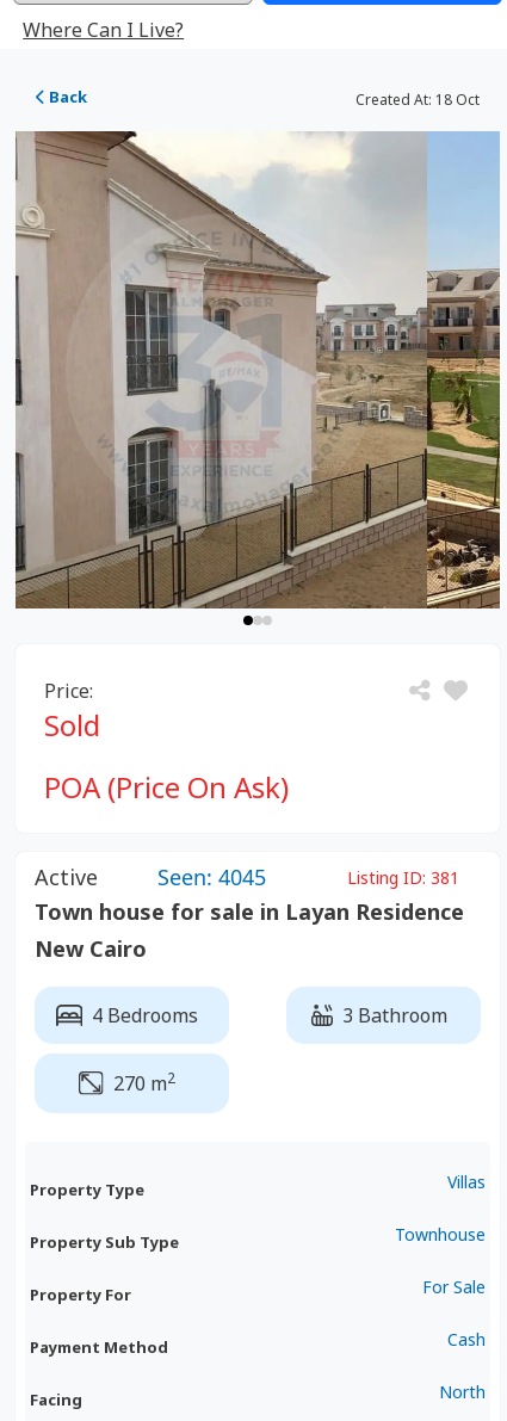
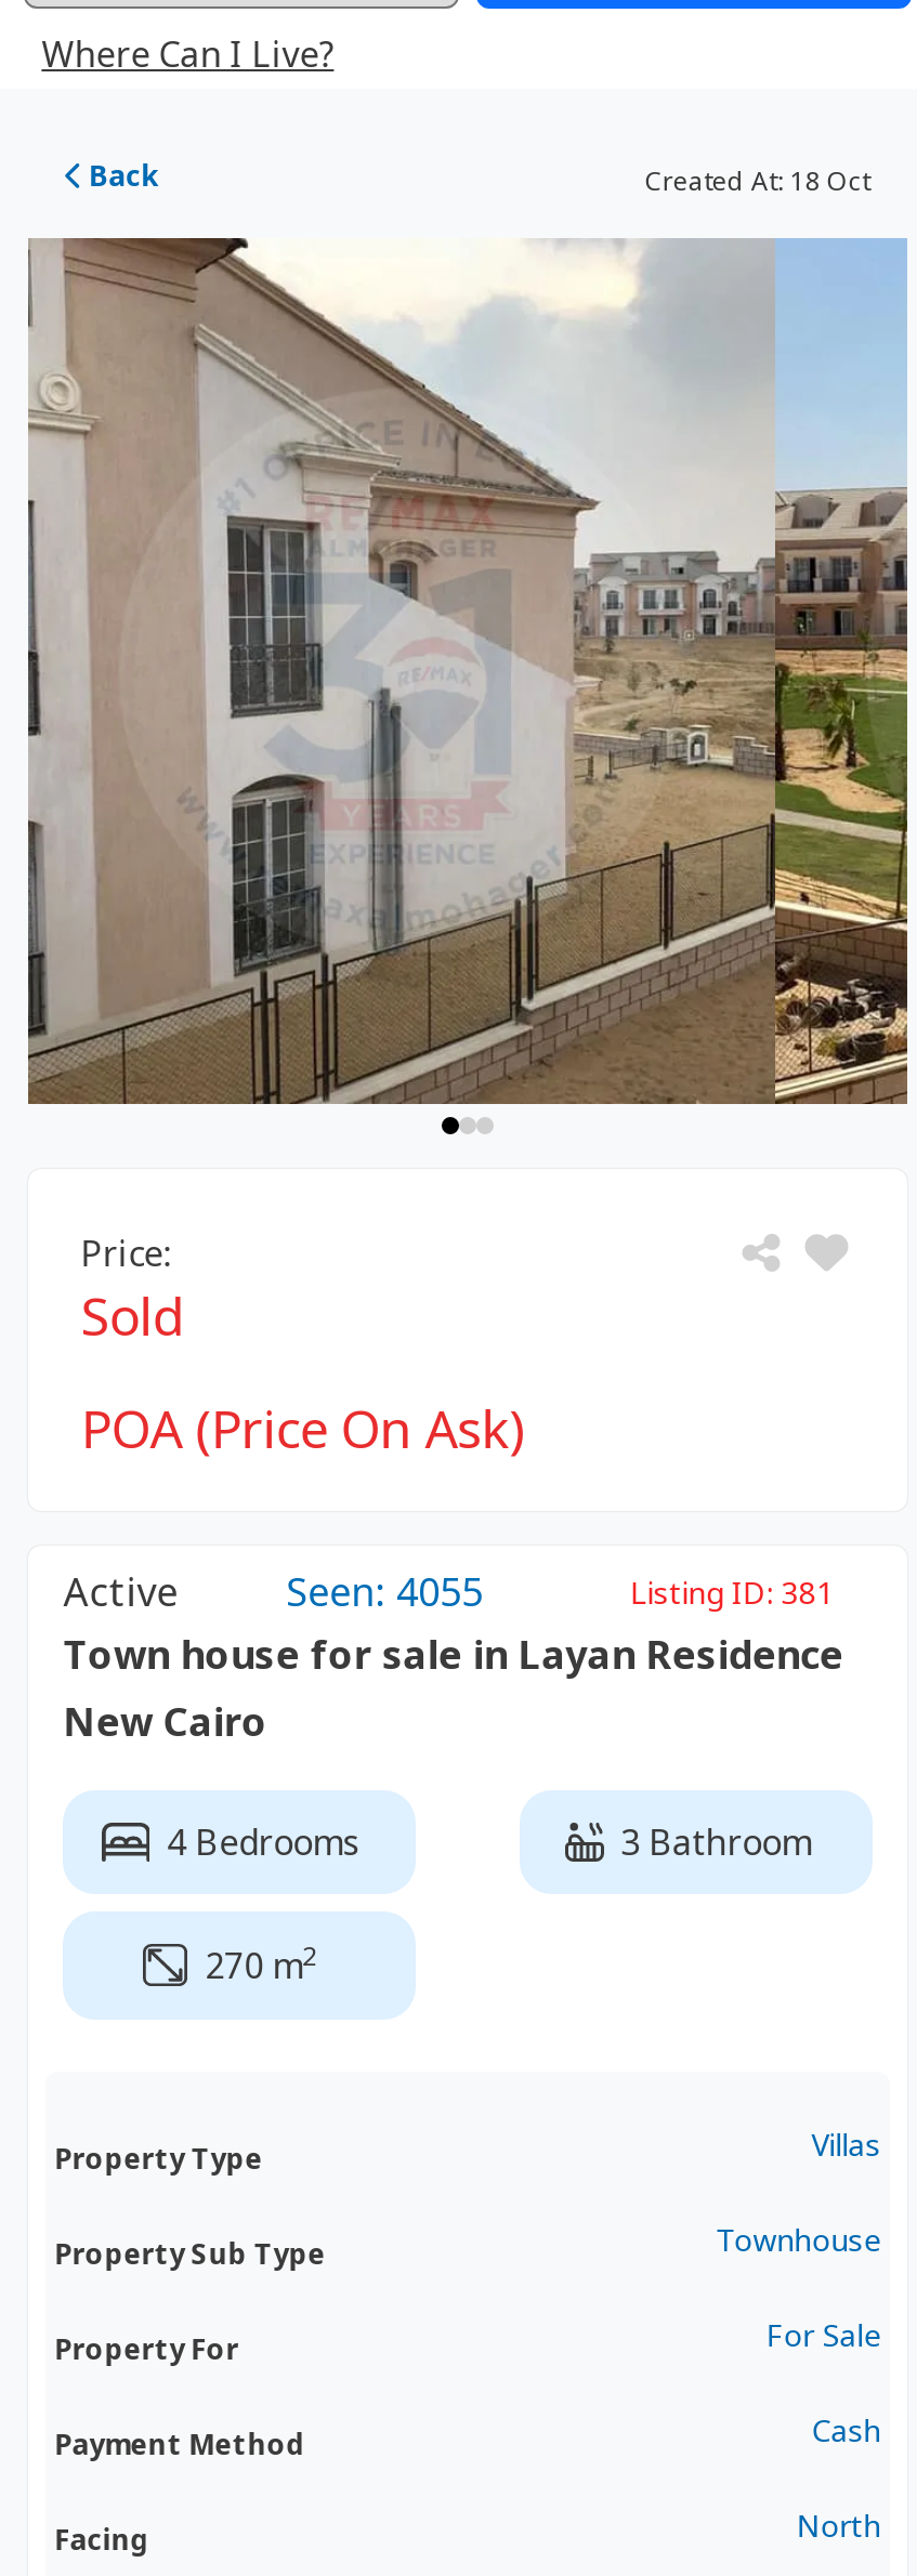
- Seen: 4045
+ Seen: 4055
